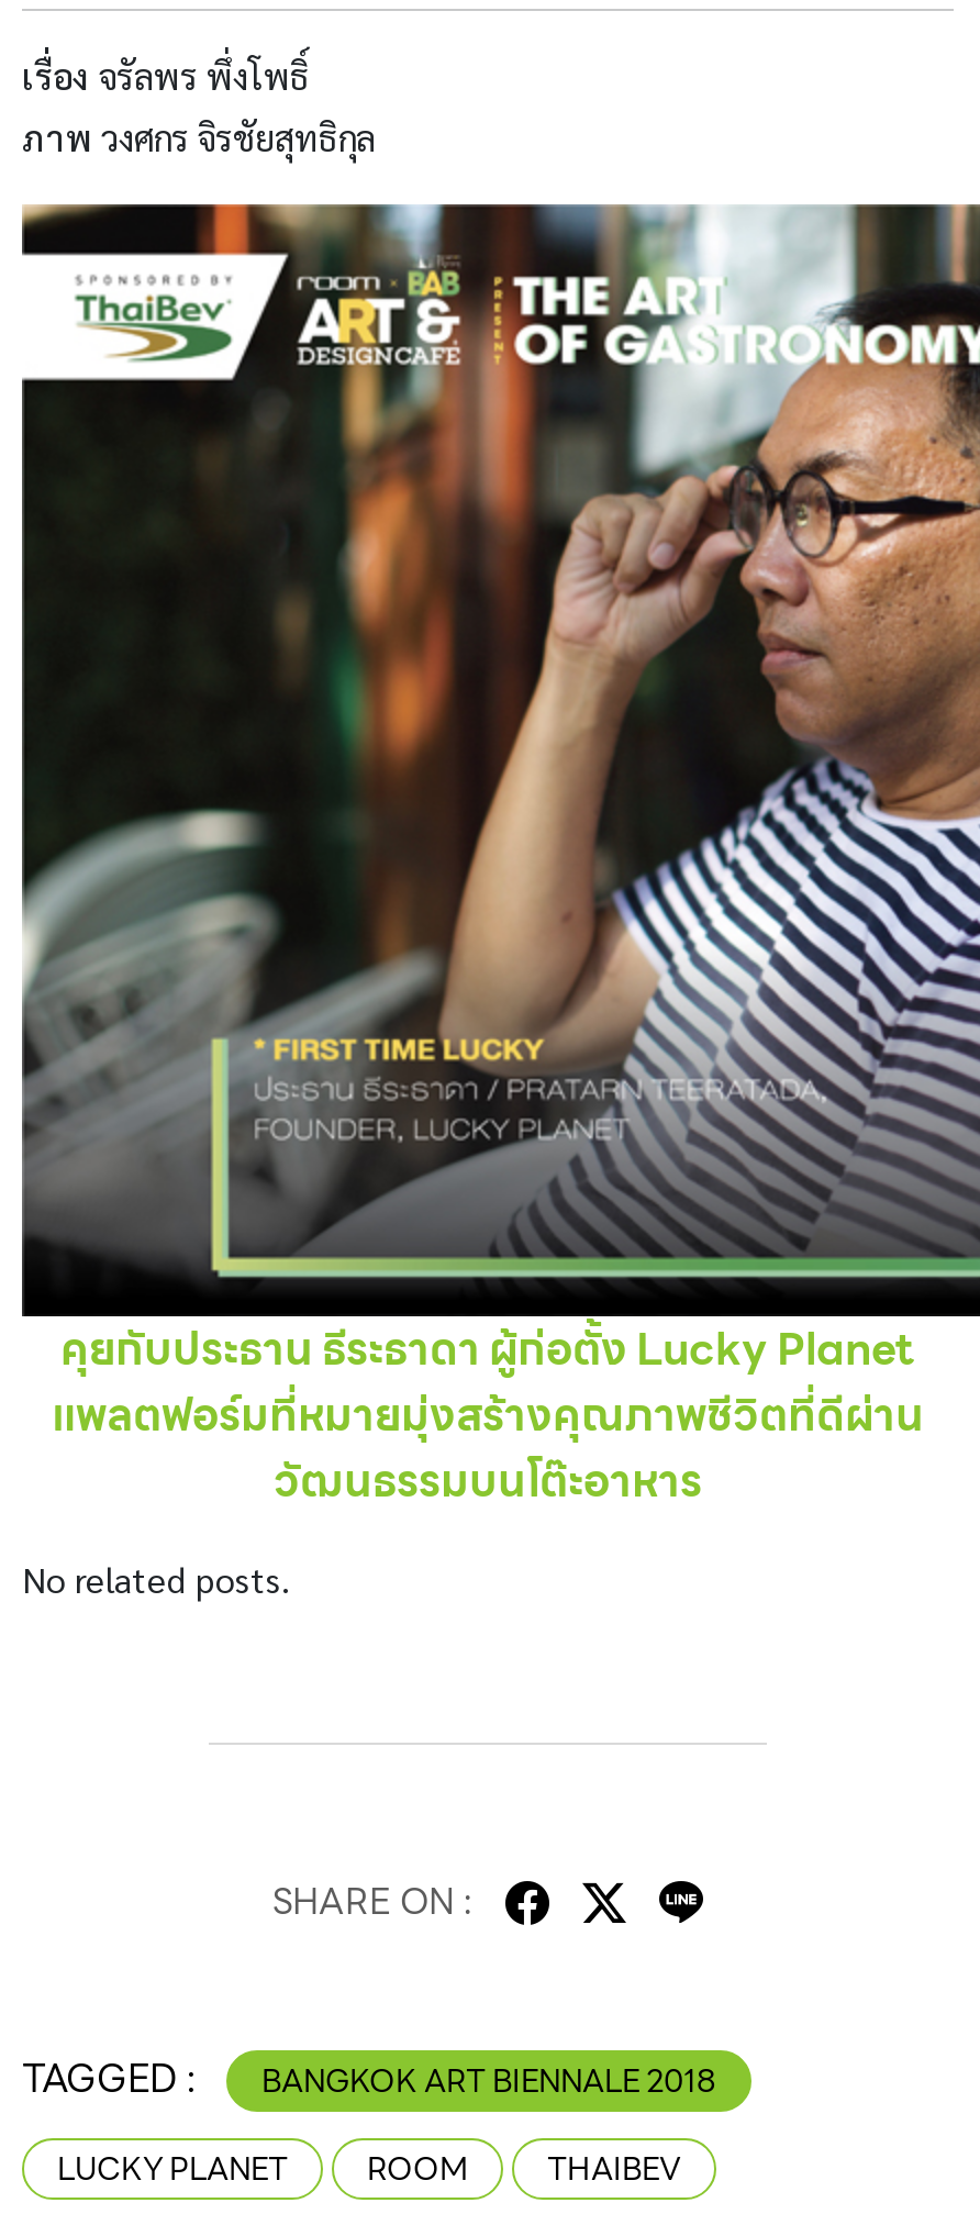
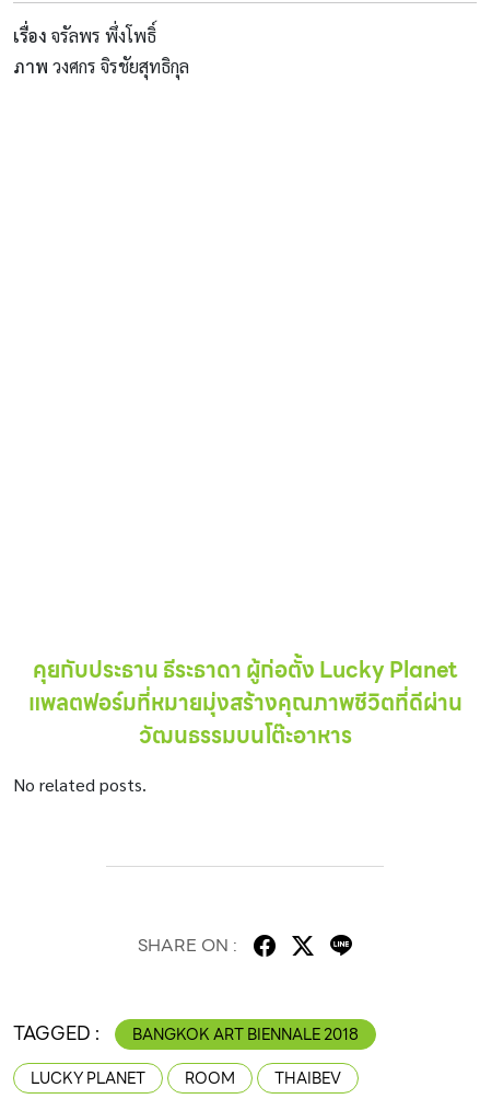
- [image]
